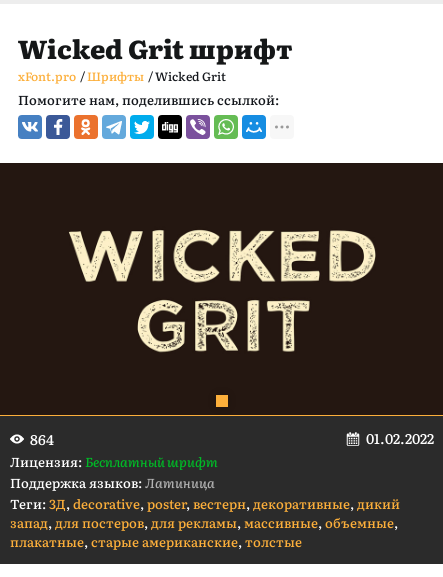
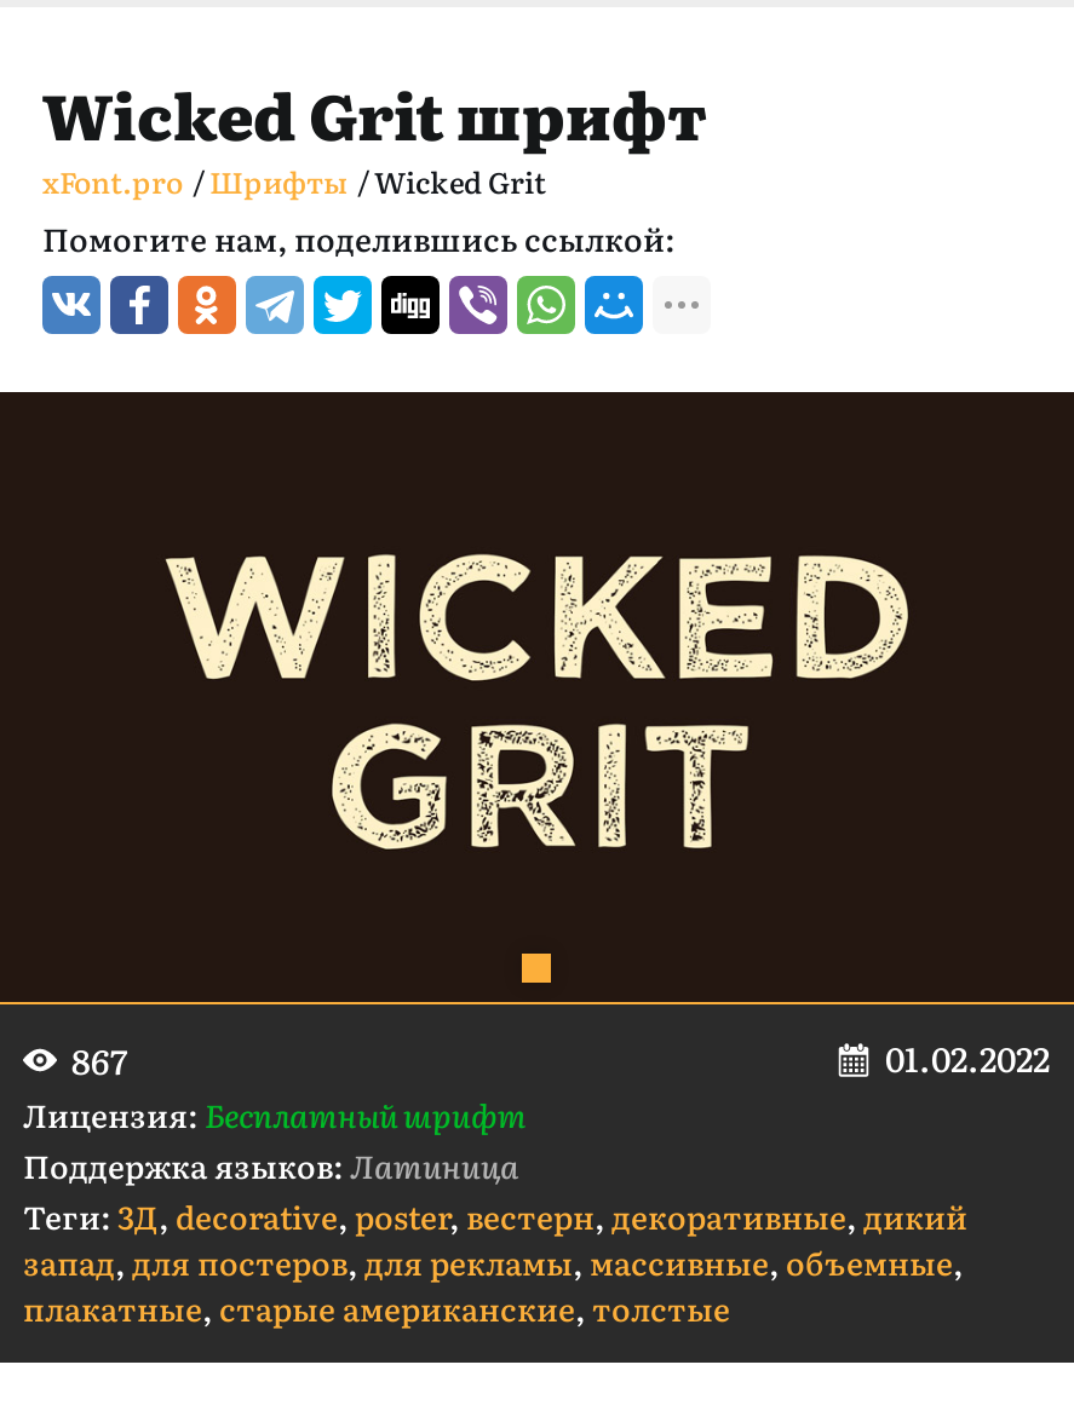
- 864
+ 867
